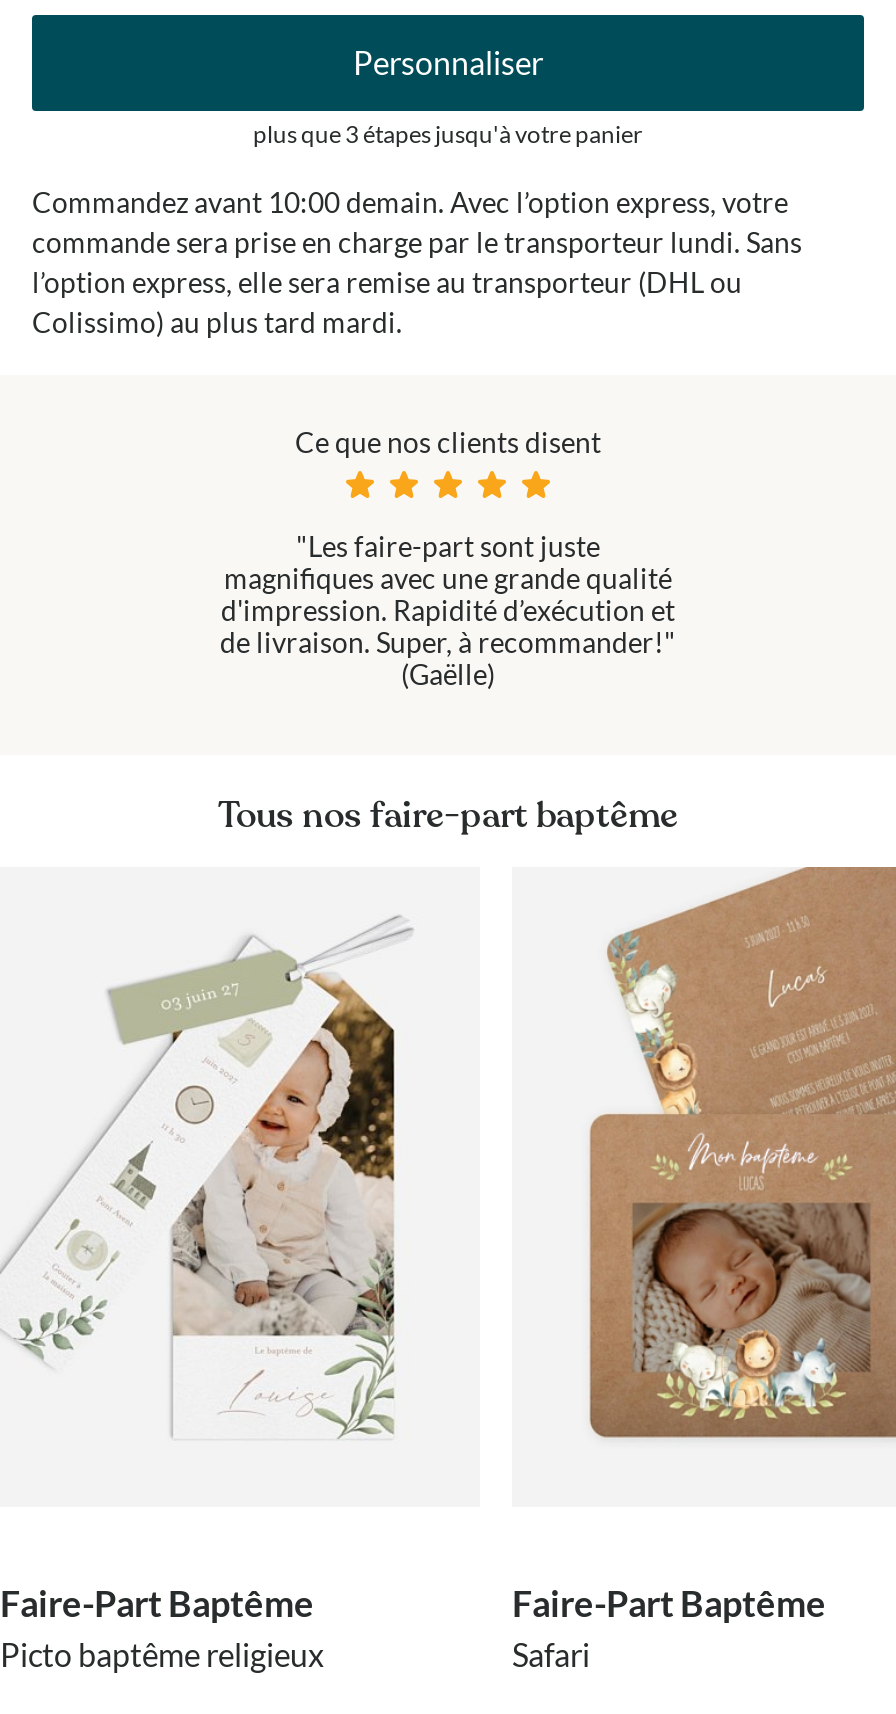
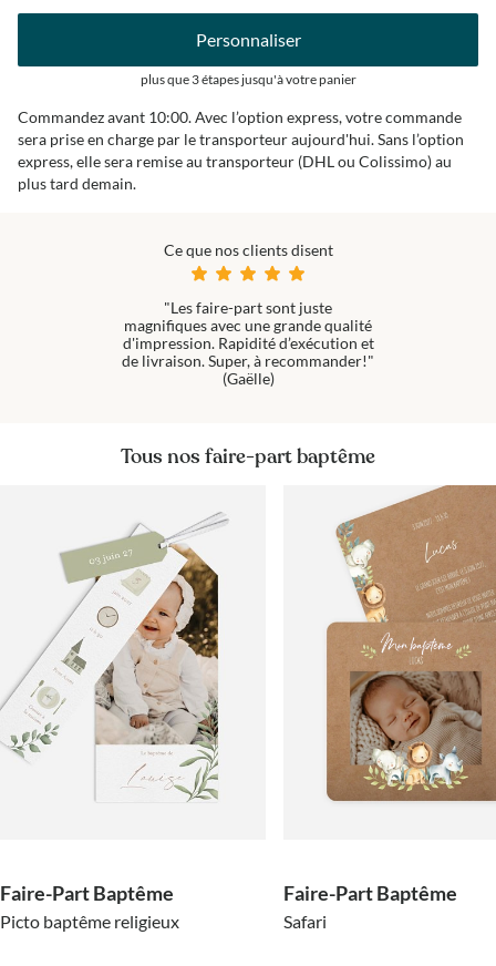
- Commandez avant 10:00 demain. Avec l’option express, votre
- commande sera prise en charge par le transporteur lundi. Sans
- l’option express, elle sera remise au transporteur (DHL ou
- Colissimo) au plus tard mardi.
+ Commandez avant 10:00. Avec l’option express, votre commande
+ sera prise en charge par le transporteur aujourd'hui. Sans l’option
+ express, elle sera remise au transporteur (DHL ou Colissimo) au
+ plus tard demain.
